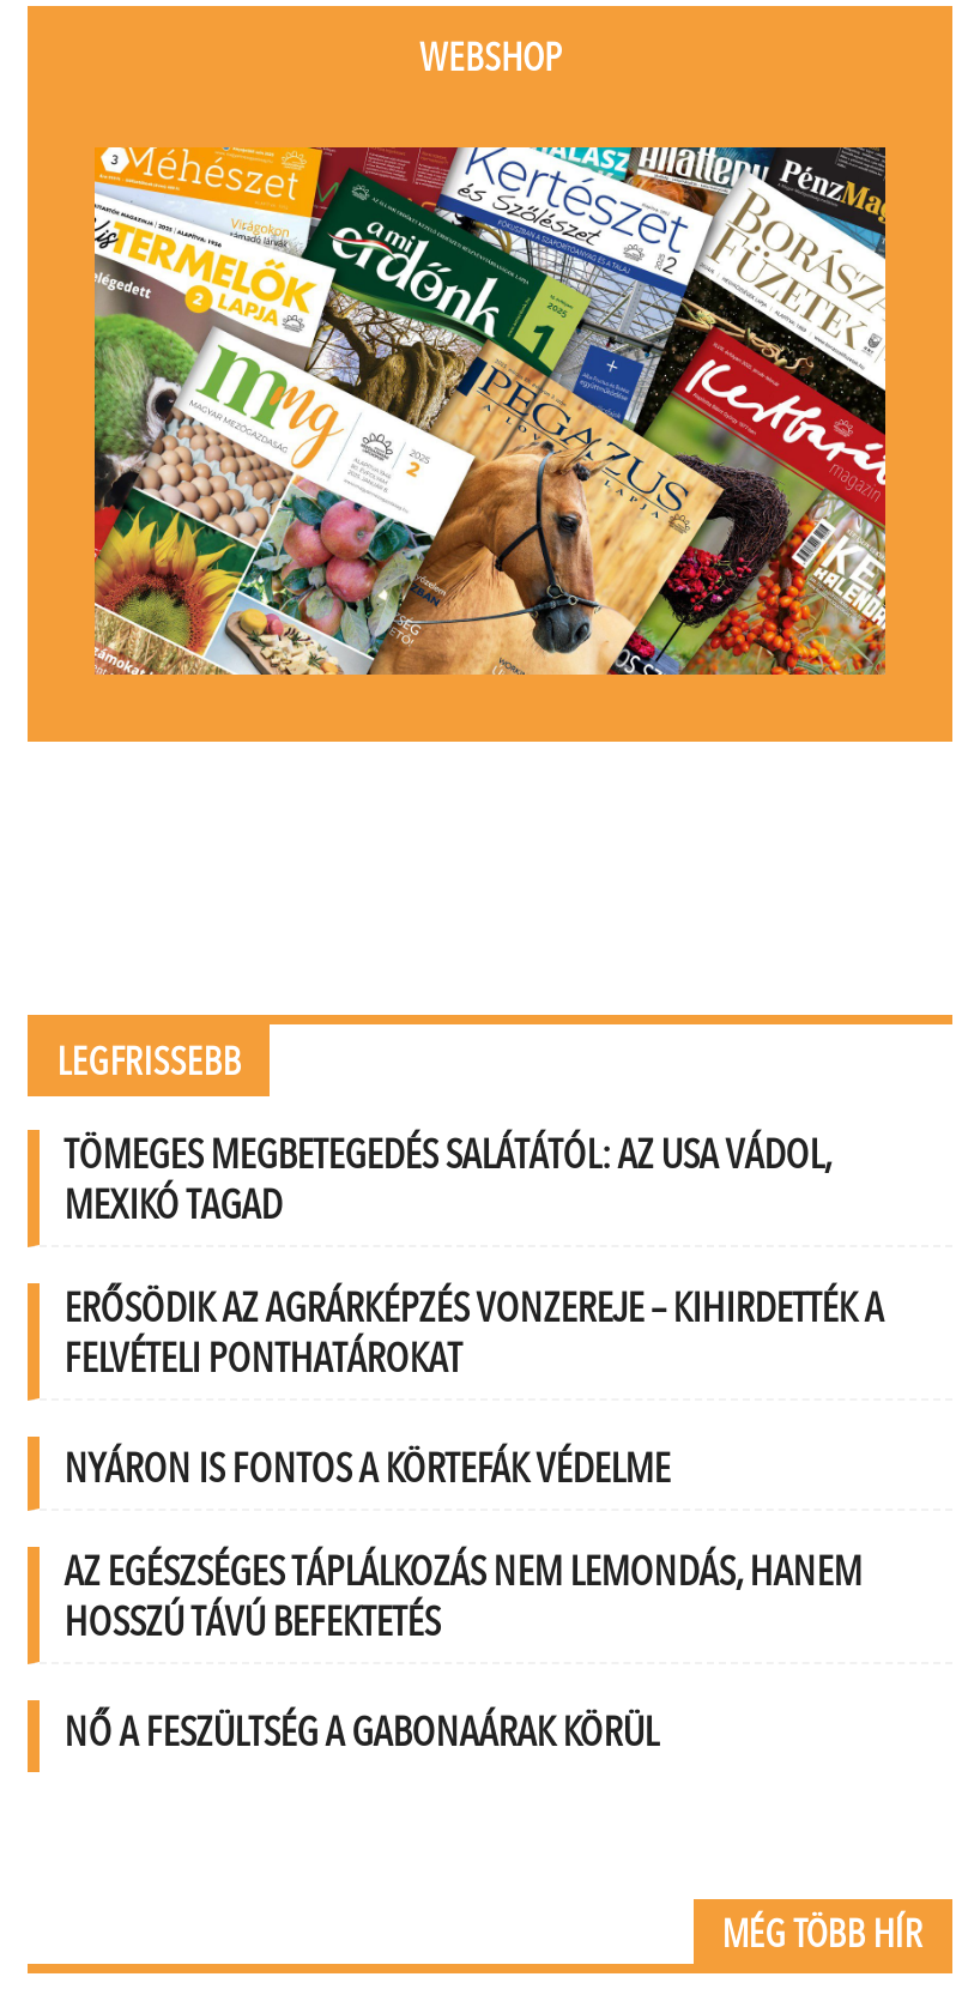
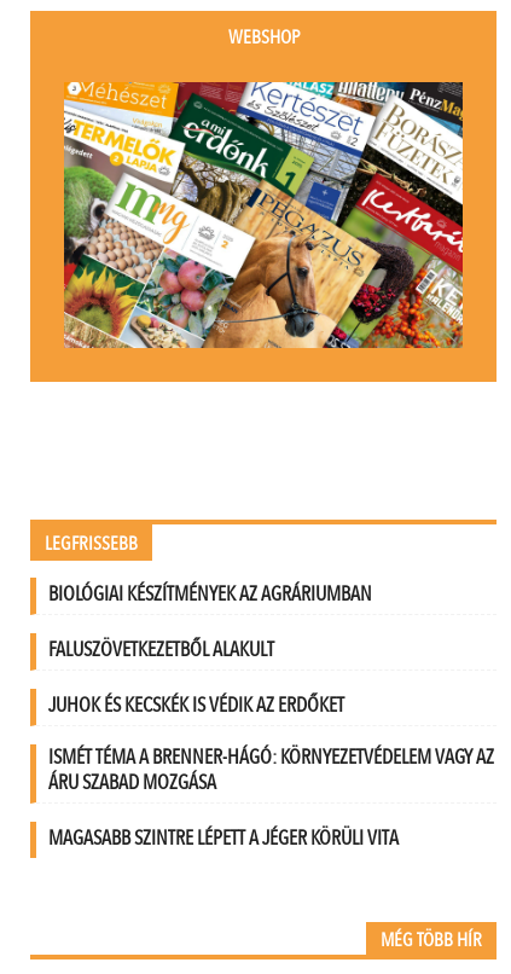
- TÖMEGES MEGBETEGEDÉS SALÁTÁTÓL: AZ USA VÁDOL,
- MEXIKÓ TAGAD
+ BIOLÓGIAI KÉSZÍTMÉNYEK AZ AGRÁRIUMBAN

- ERŐSÖDIK AZ AGRÁRKÉPZÉS VONZEREJE – KIHIRDETTÉK A
- FELVÉTELI PONTHATÁROKAT
+ FALUSZÖVETKEZETBŐL ALAKULT

- NYÁRON IS FONTOS A KÖRTEFÁK VÉDELME
+ JUHOK ÉS KECSKÉK IS VÉDIK AZ ERDŐKET

- AZ EGÉSZSÉGES TÁPLÁLKOZÁS NEM LEMONDÁS, HANEM
- HOSSZÚ TÁVÚ BEFEKTETÉS
+ ISMÉT TÉMA A BRENNER-HÁGÓ: KÖRNYEZETVÉDELEM VAGY AZ
+ ÁRU SZABAD MOZGÁSA

- NŐ A FESZÜLTSÉG A GABONAÁRAK KÖRÜL
+ MAGASABB SZINTRE LÉPETT A JÉGER KÖRÜLI VITA
